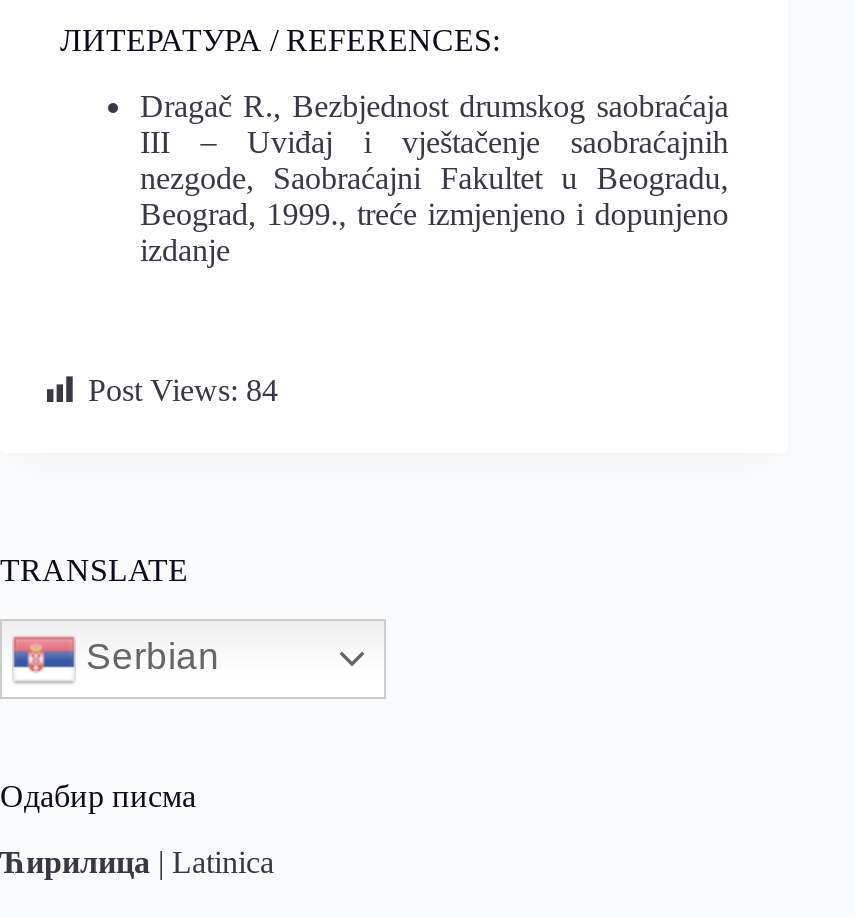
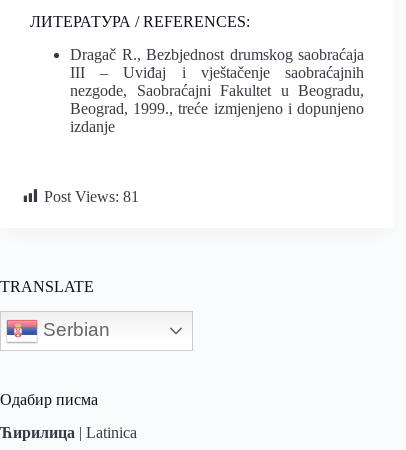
- Post Views: 84
+ Post Views: 81
